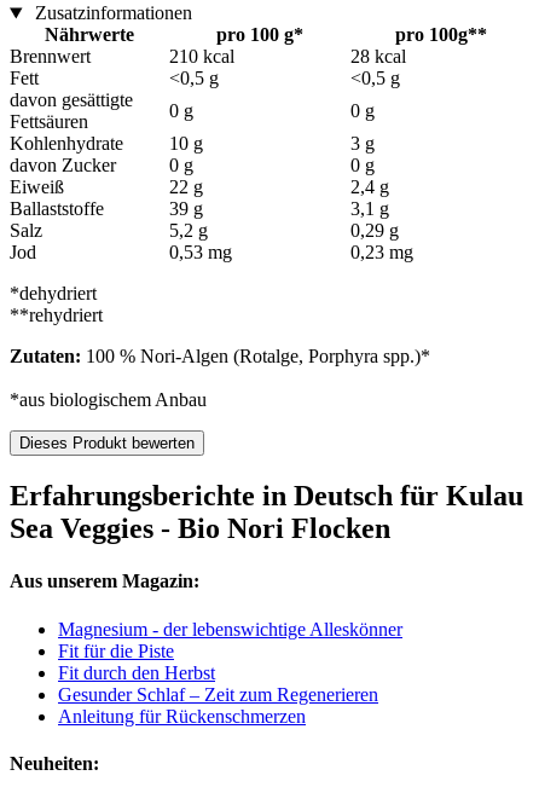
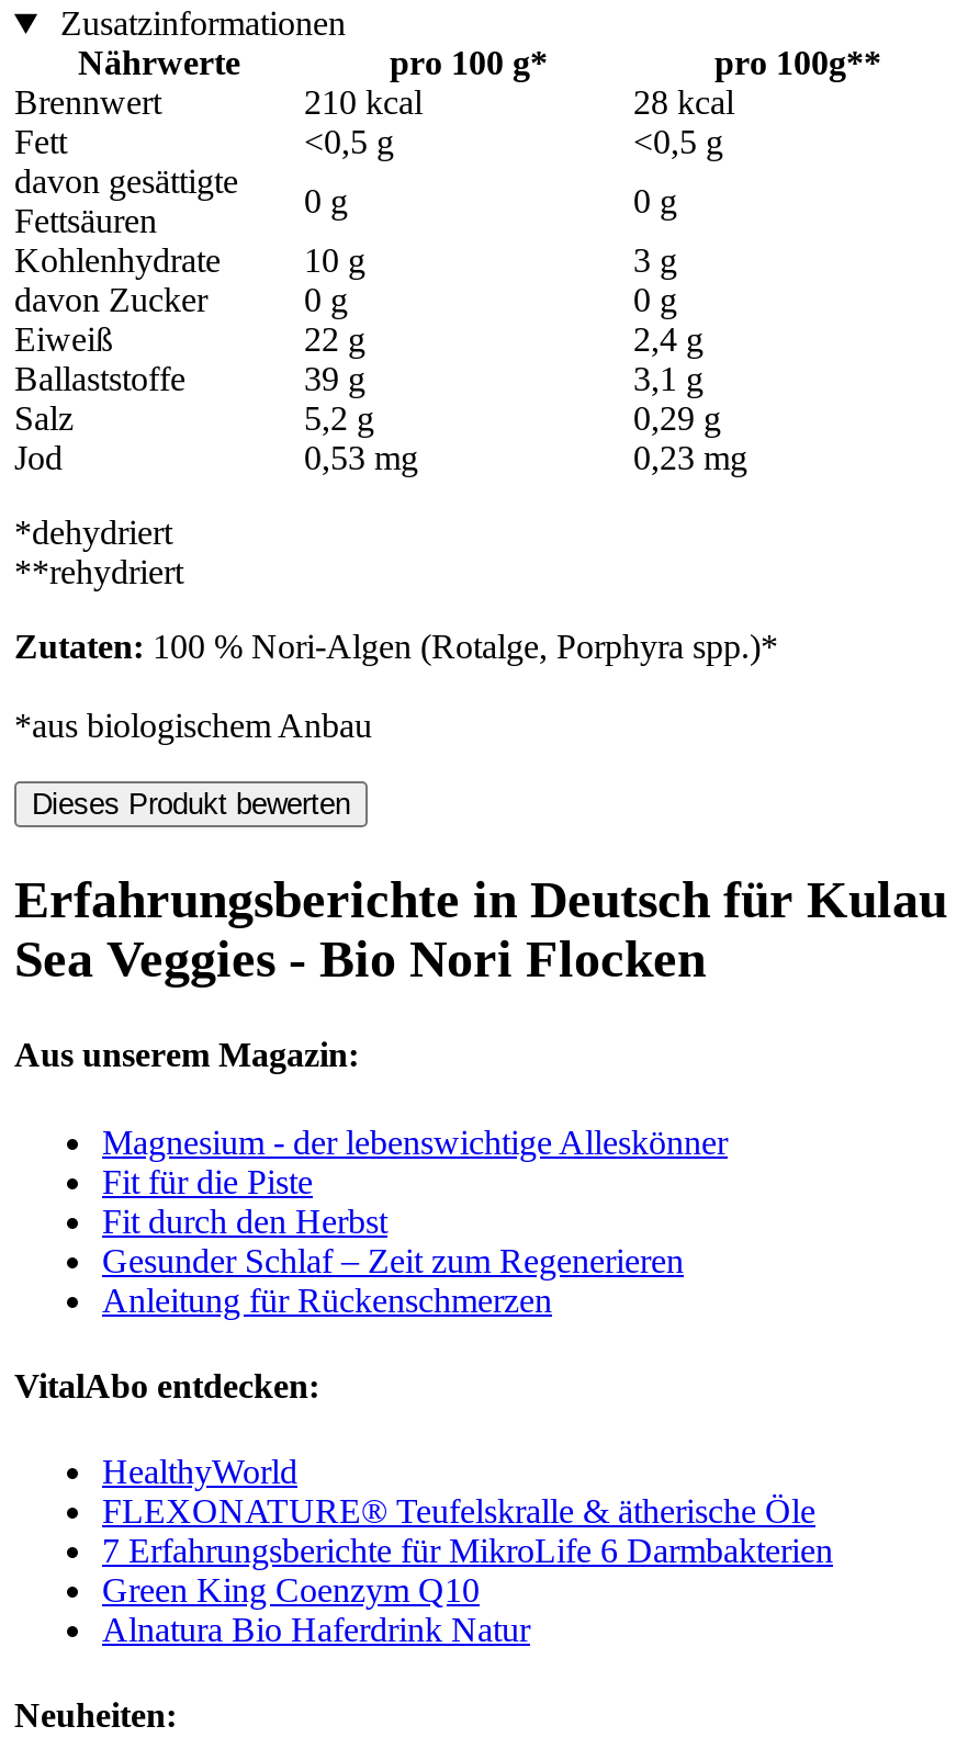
+ VitalAbo entdecken:
+ HealthyWorld
+ FLEXONATURE® Teufelskralle & ätherische Öle
+ 7 Erfahrungsberichte für MikroLife 6 Darmbakterien
+ Green King Coenzym Q10
+ Alnatura Bio Haferdrink Natur
